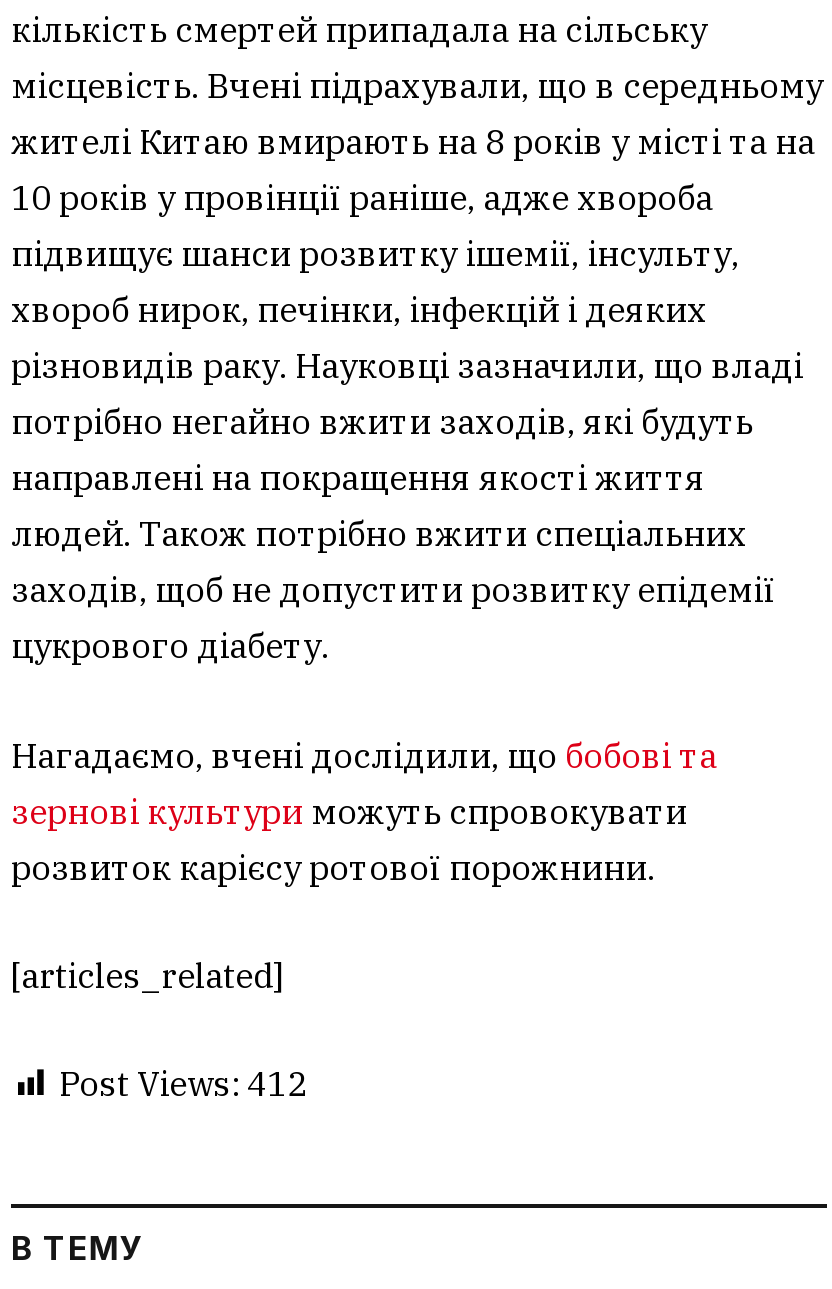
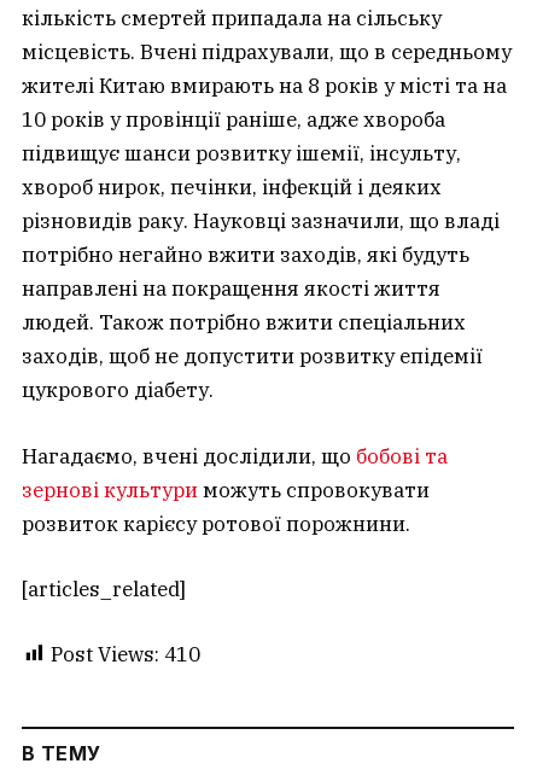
- Post Views: 412
+ Post Views: 410
